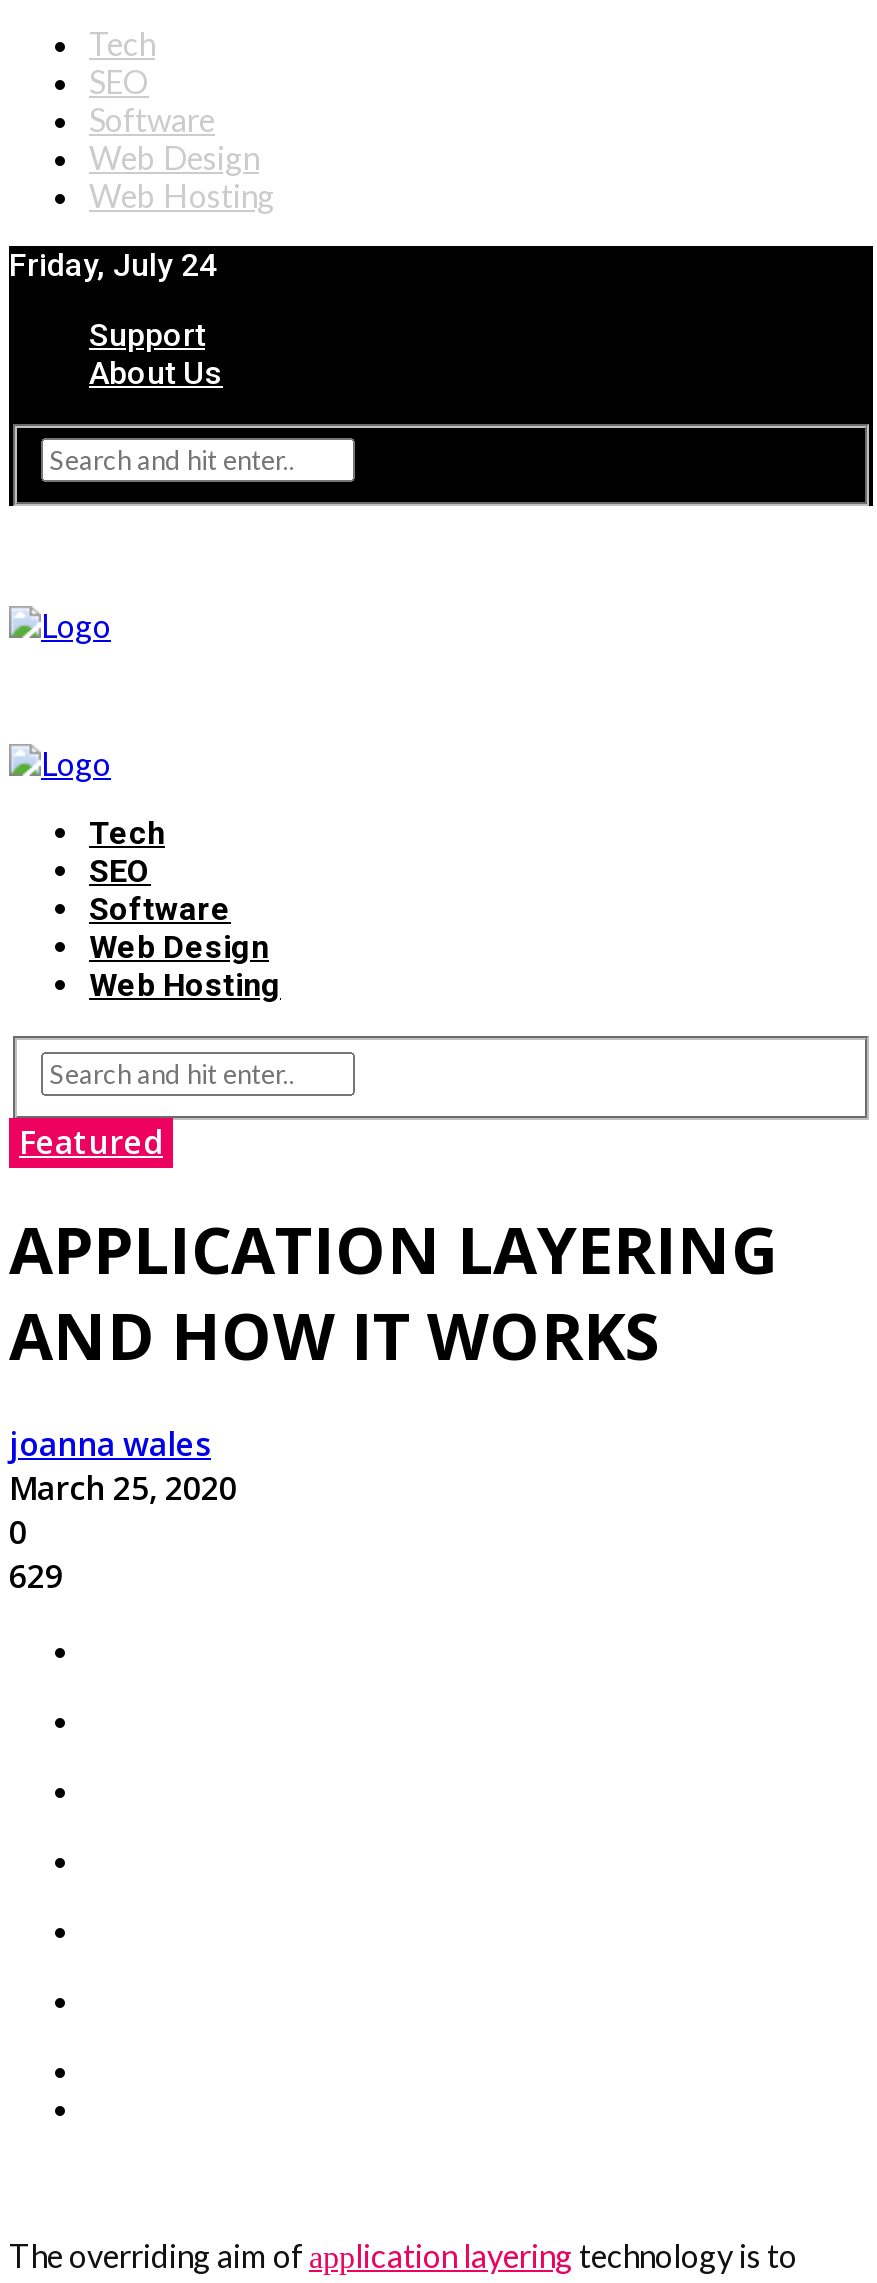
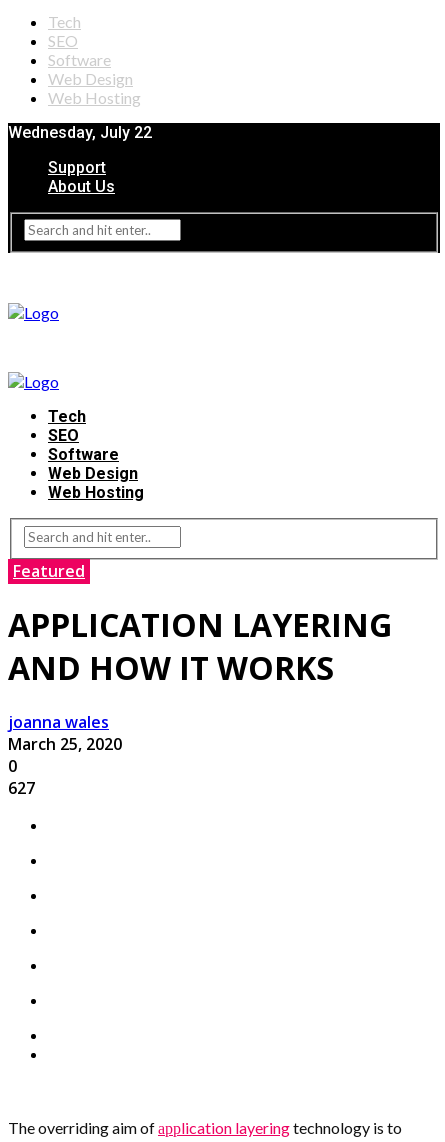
- Friday, July 24
+ Wednesday, July 22

- 629
+ 627
